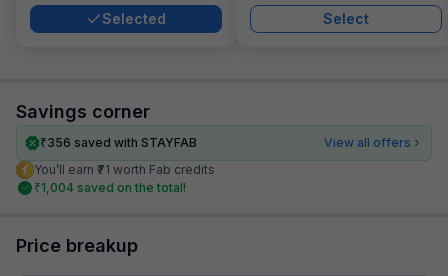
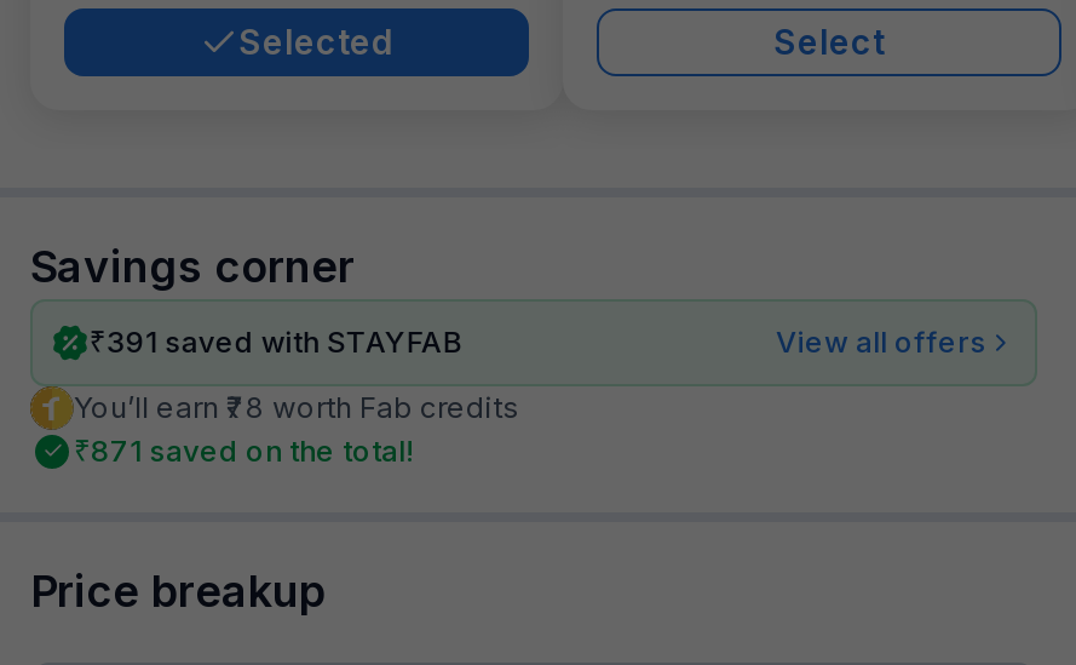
- ₹356 saved with STAYFAB
+ ₹391 saved with STAYFAB

- You’ll earn ₹71 worth Fab credits
+ You’ll earn ₹78 worth Fab credits

- ₹1,004 saved on the total!
+ ₹871 saved on the total!
